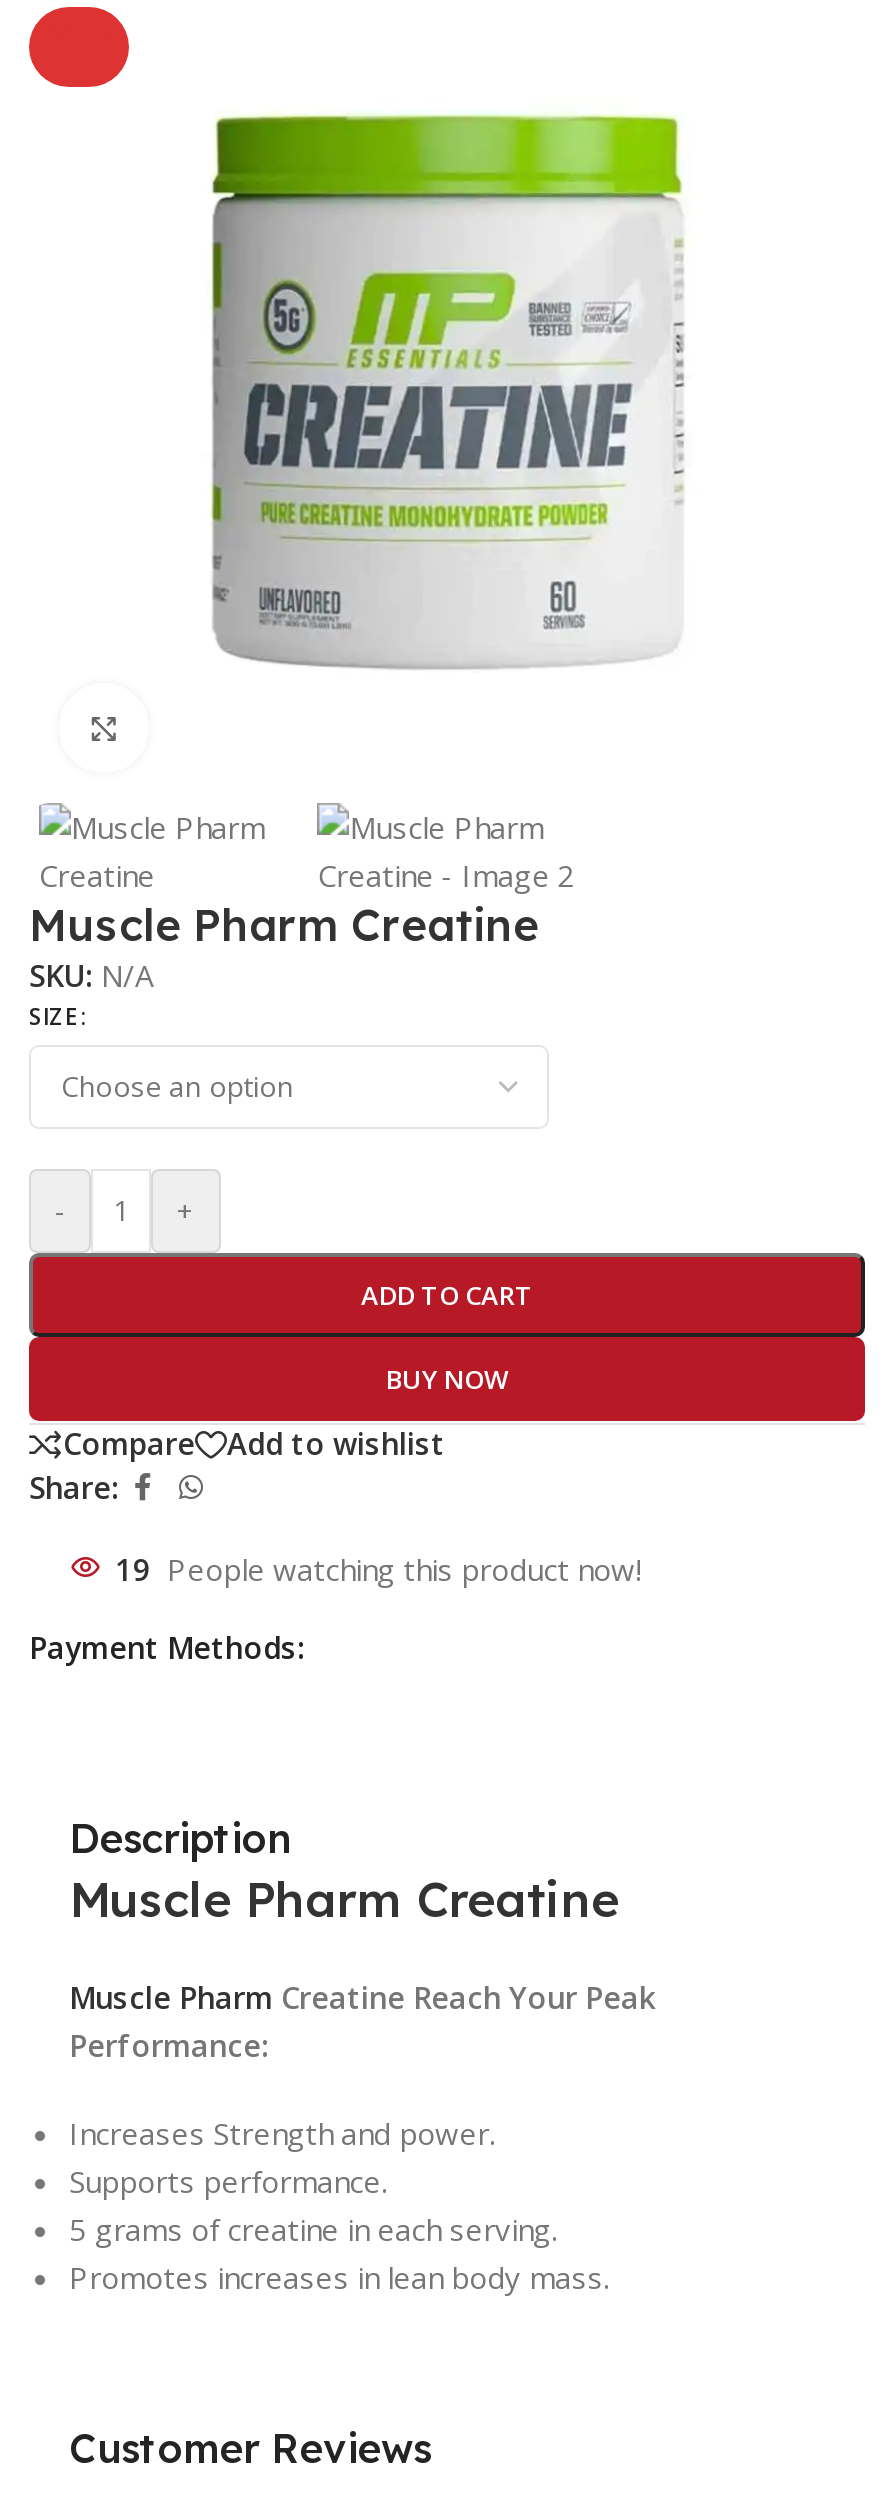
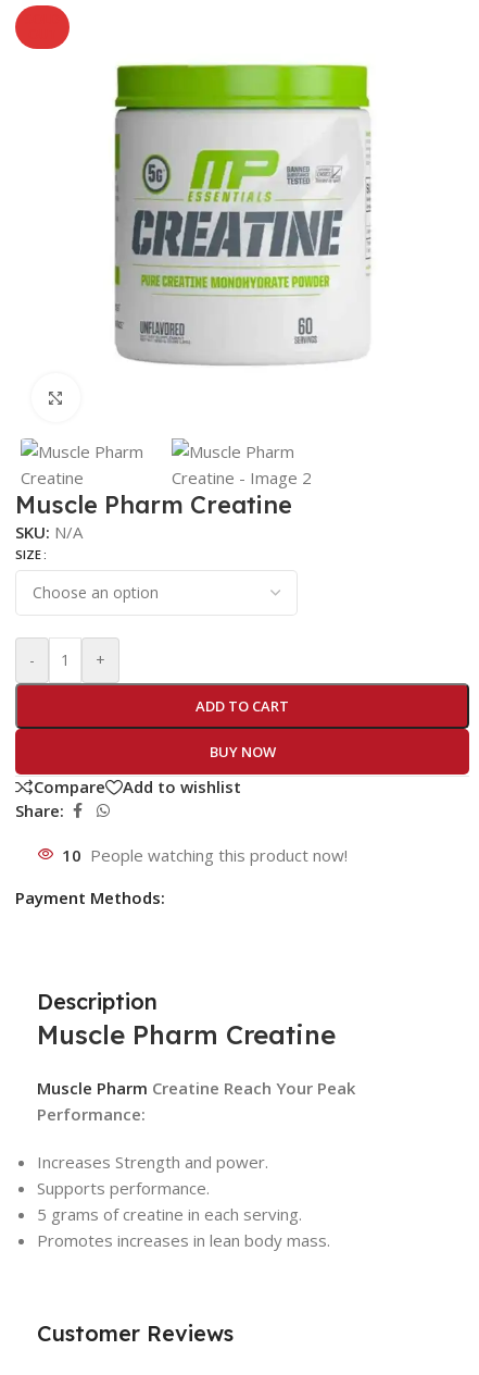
- 19 People watching this product now!
+ 10 People watching this product now!
